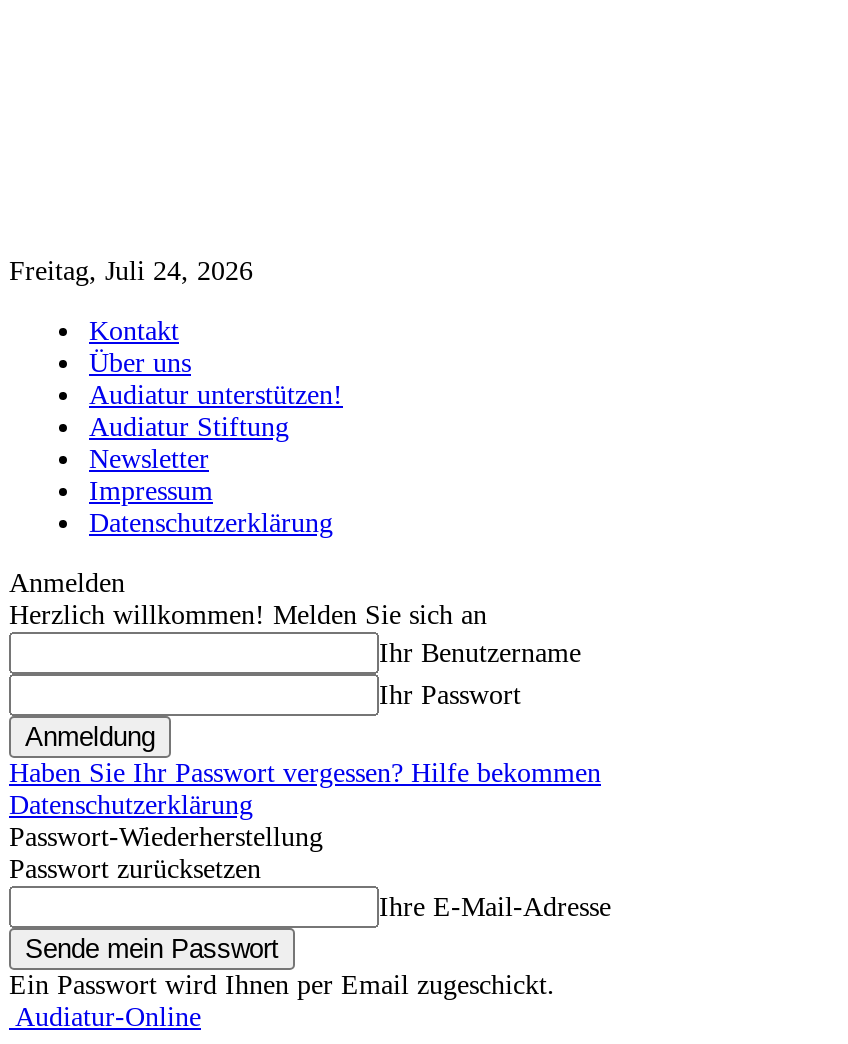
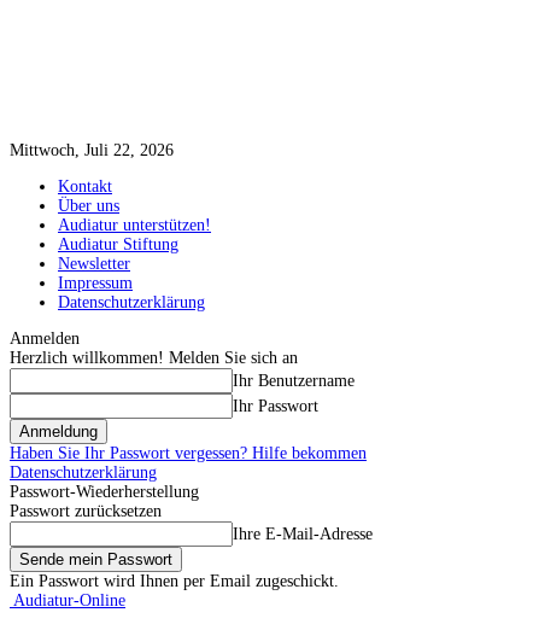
- Freitag, Juli 24, 2026
+ Mittwoch, Juli 22, 2026
